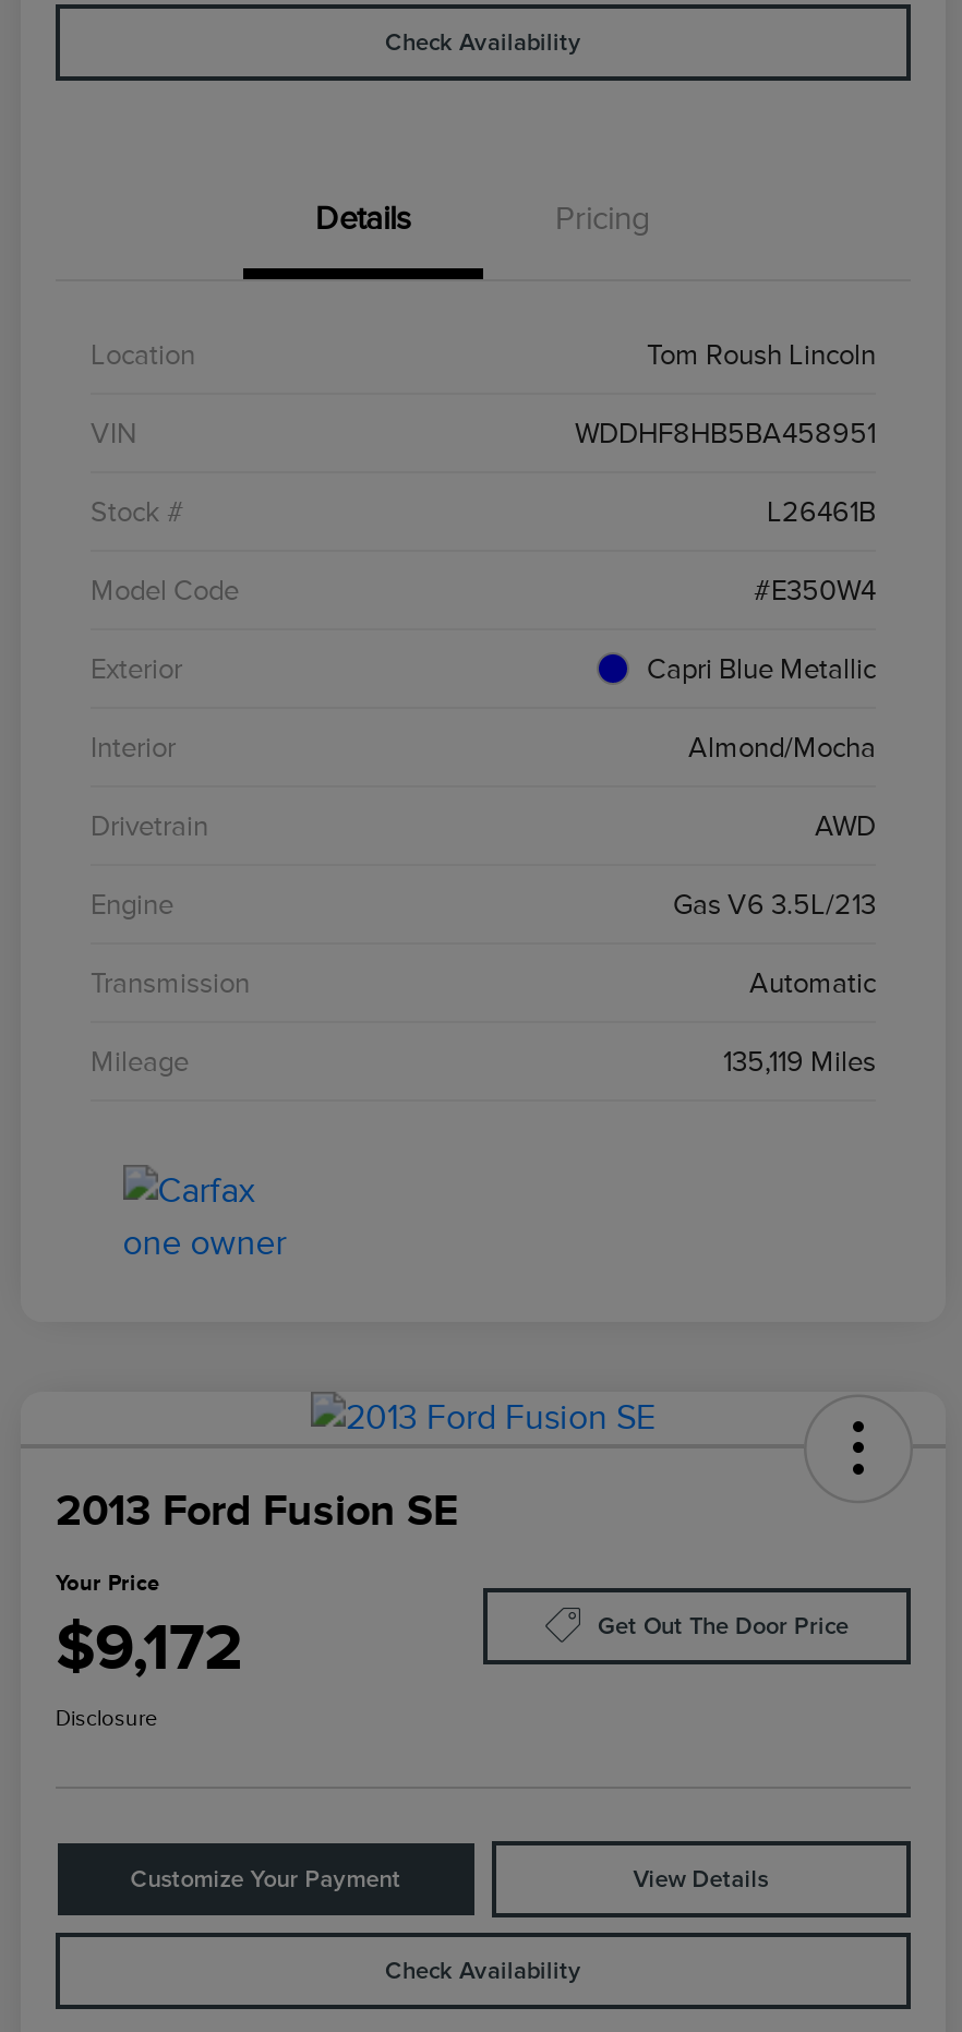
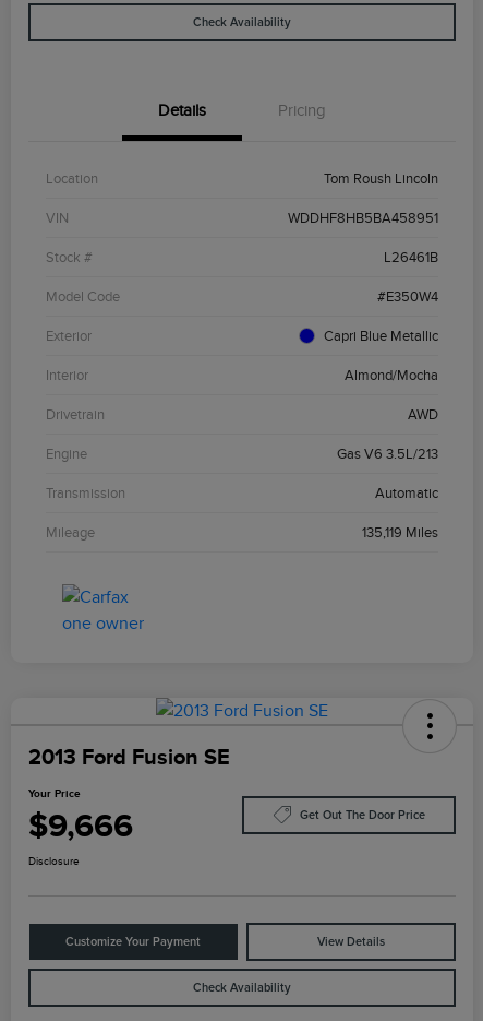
- $9,172
+ $9,666
